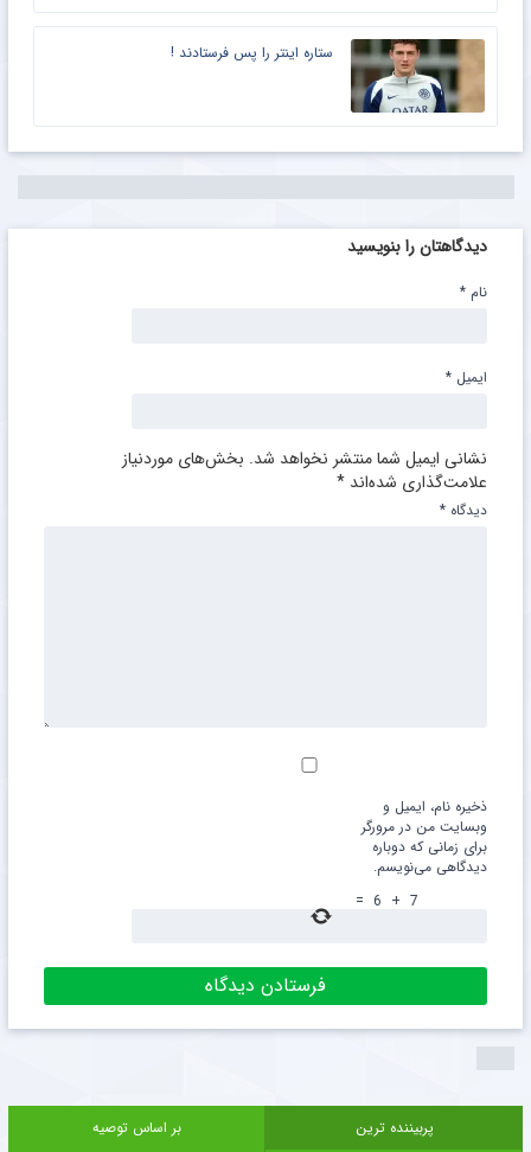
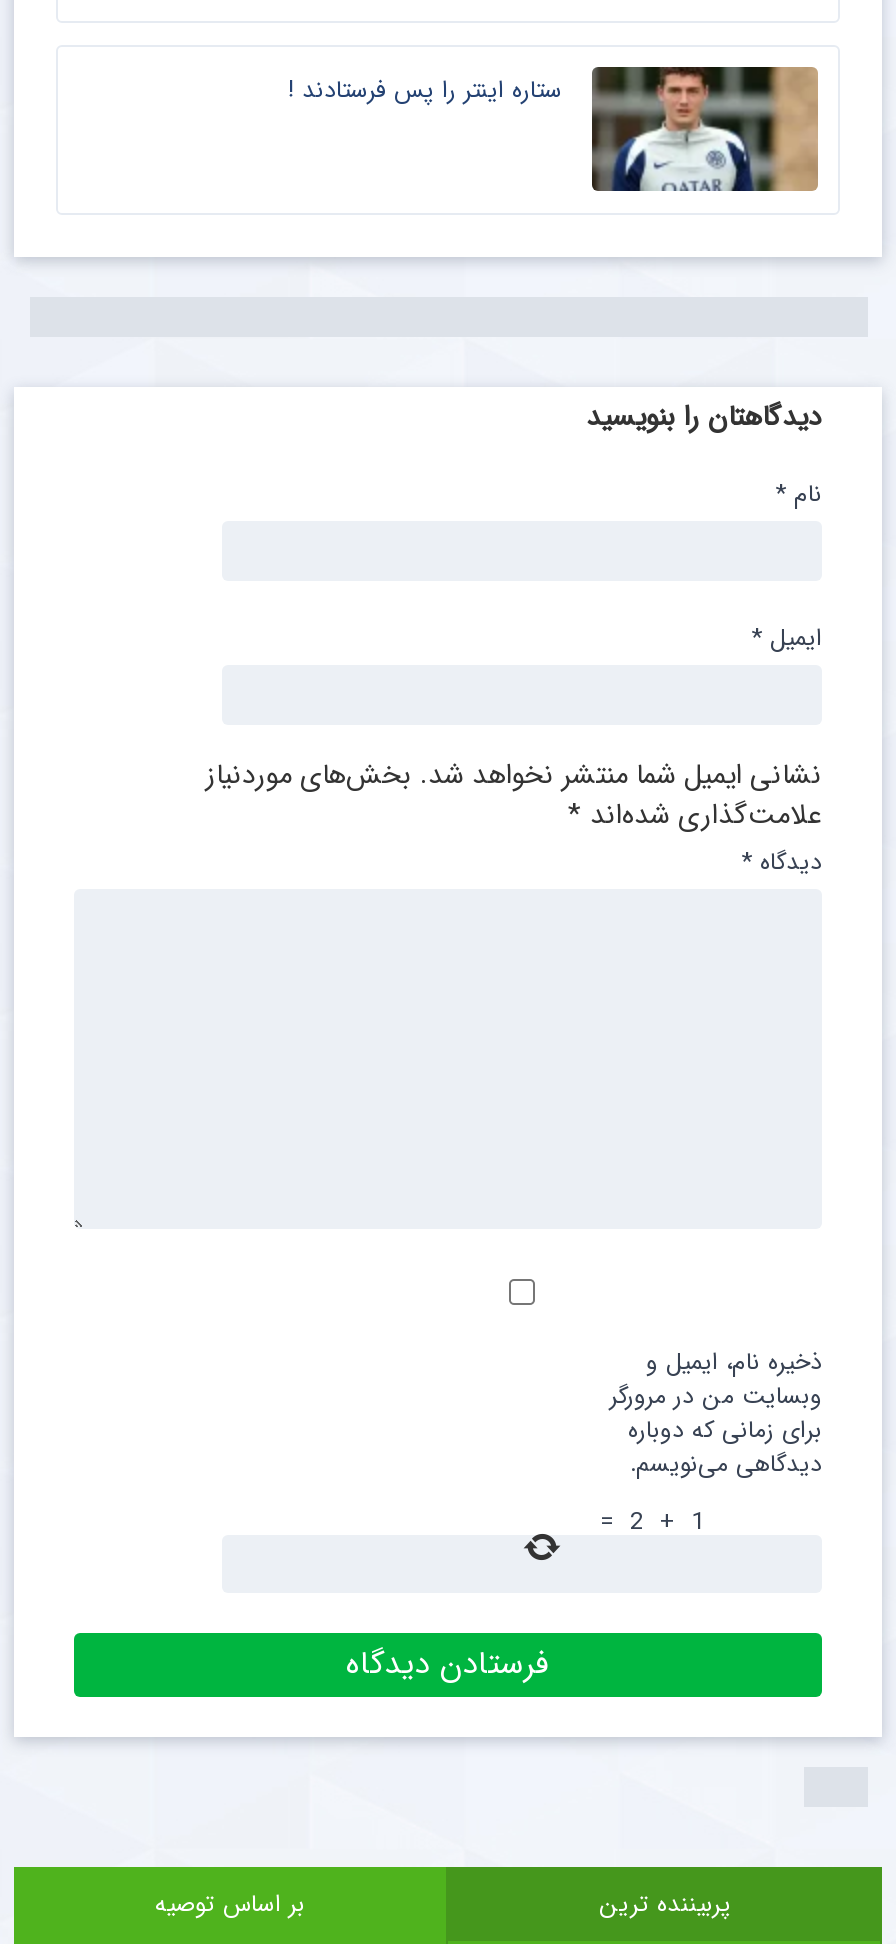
- 6
+ 2

- 7
+ 1
